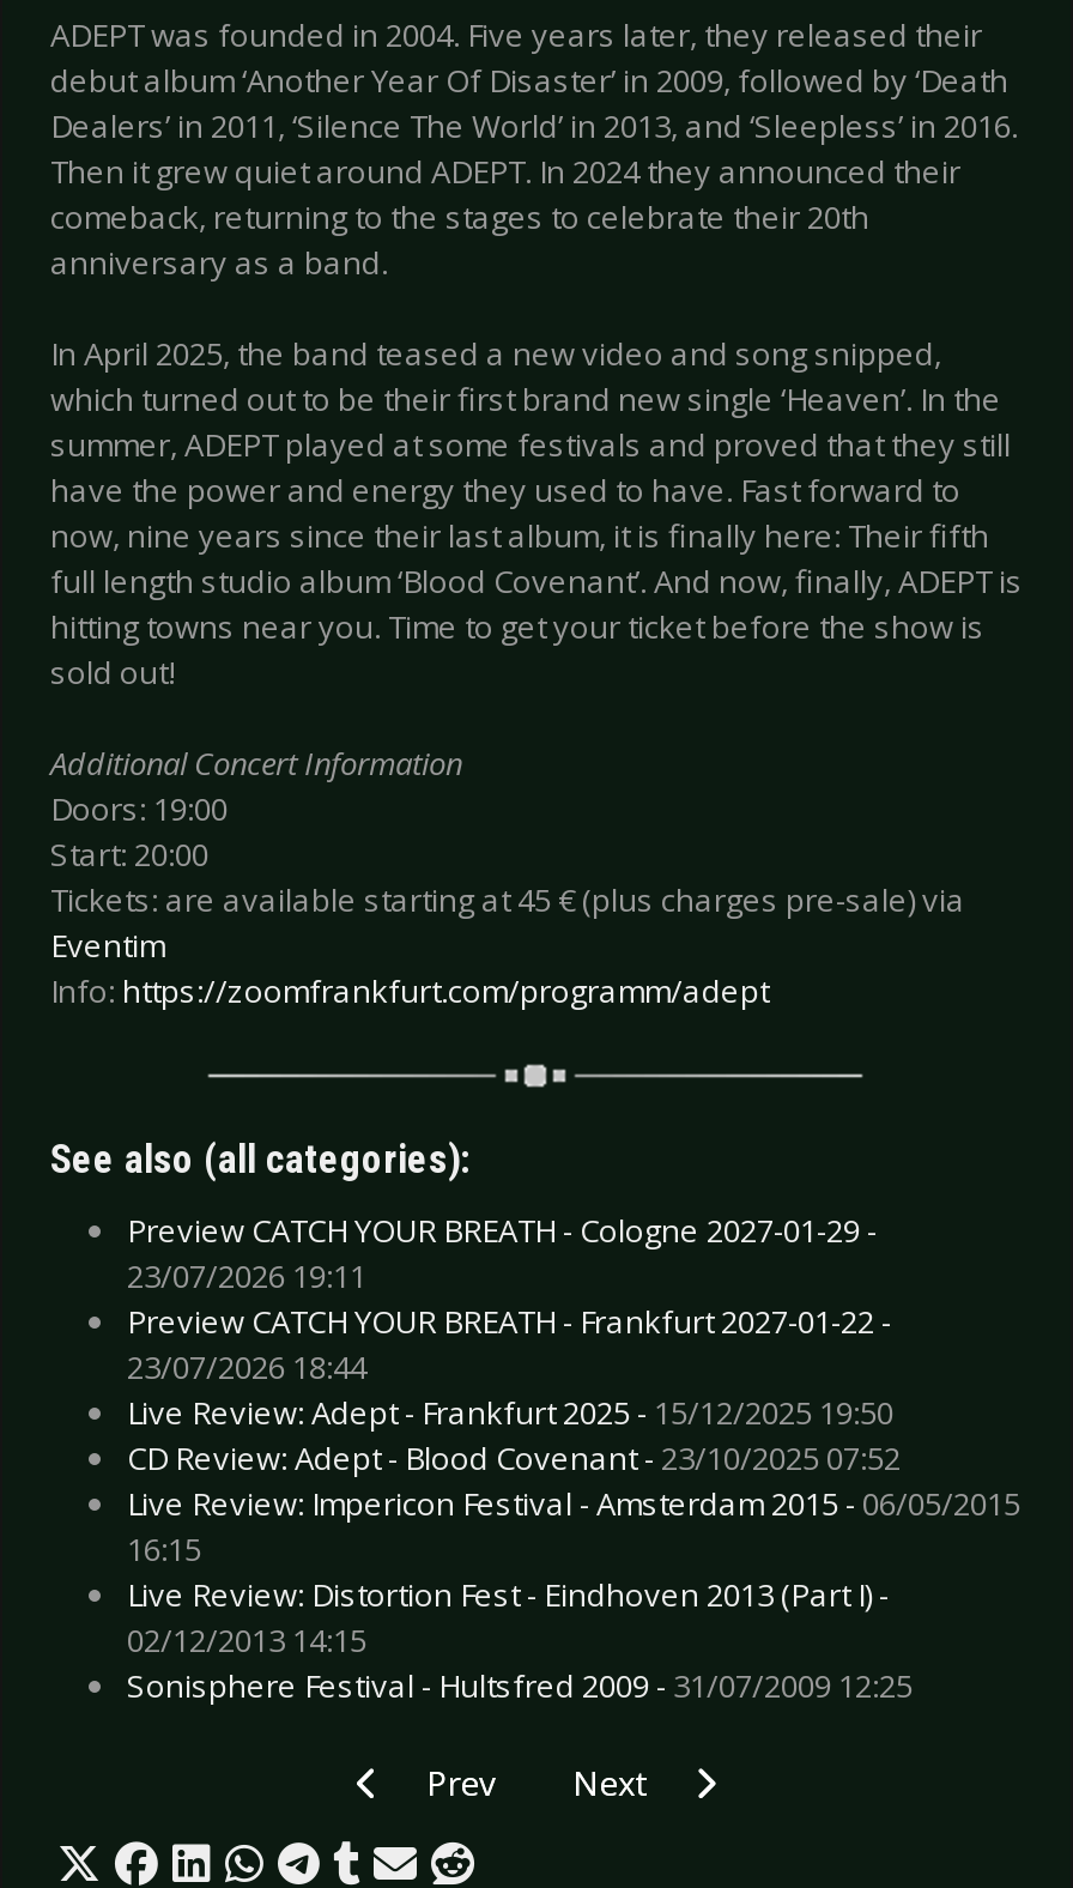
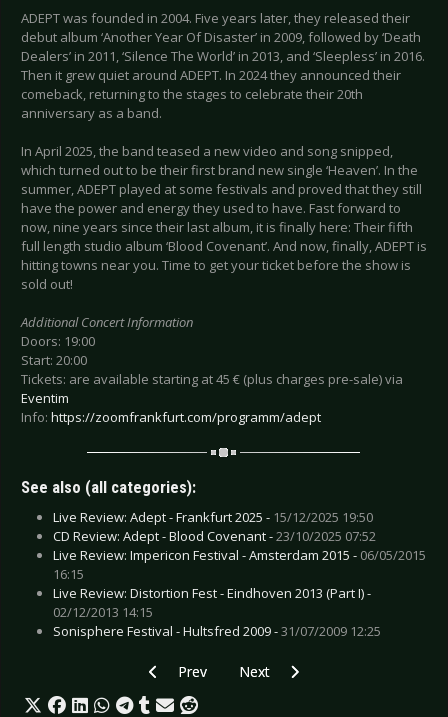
- Preview CATCH YOUR BREATH - Cologne 2027-01-29 -
- 23/07/2026 19:11
- Preview CATCH YOUR BREATH - Frankfurt 2027-01-22 -
- 23/07/2026 18:44
